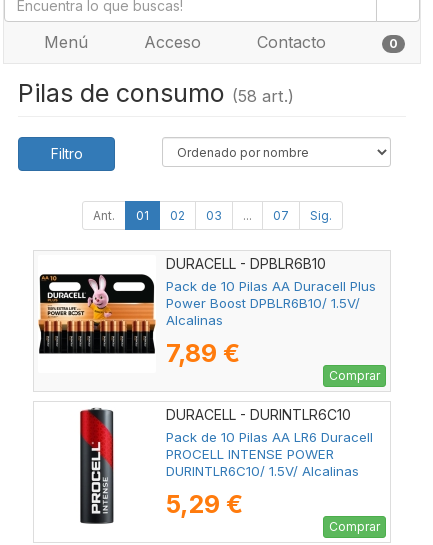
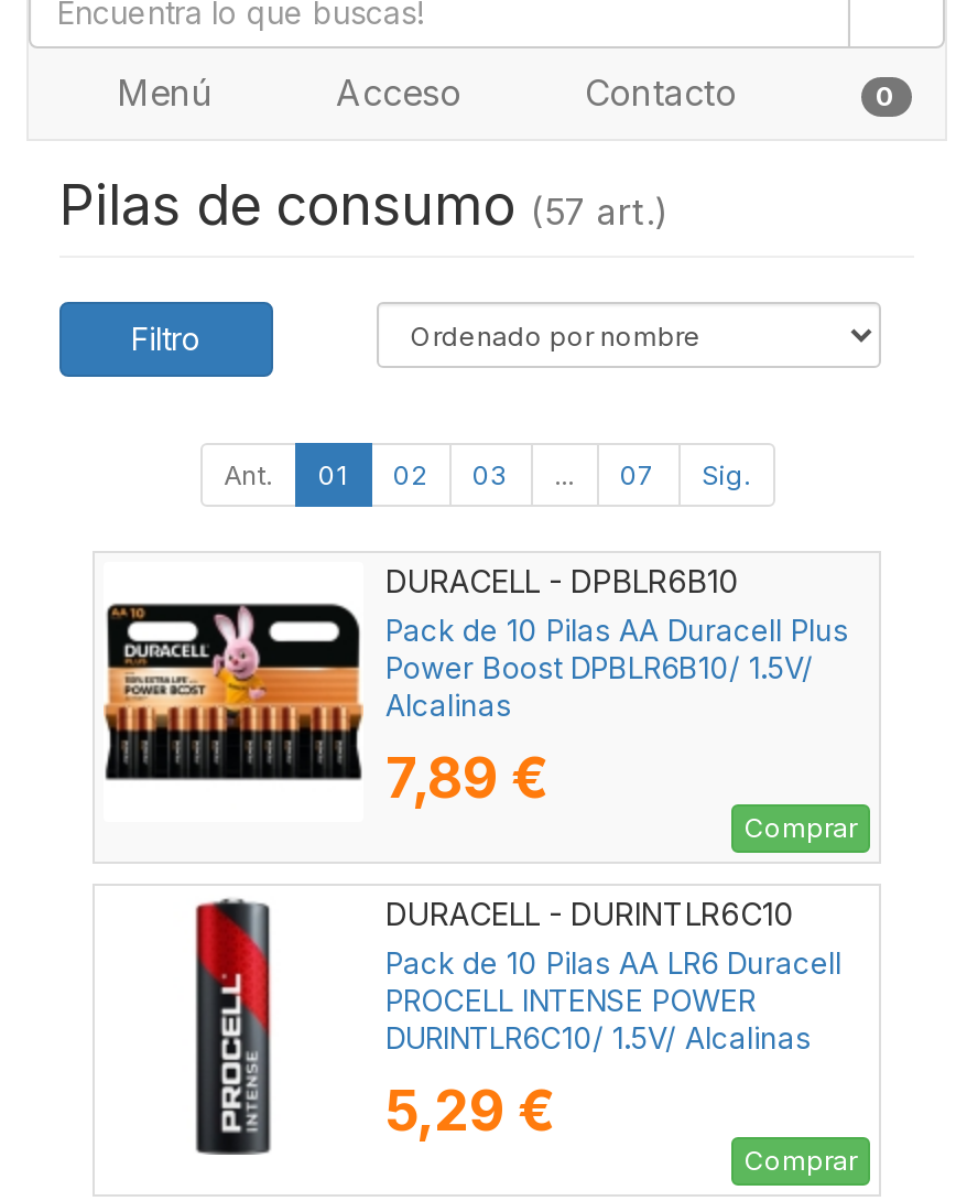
- Pilas de consumo (58 art.)
+ Pilas de consumo (57 art.)
